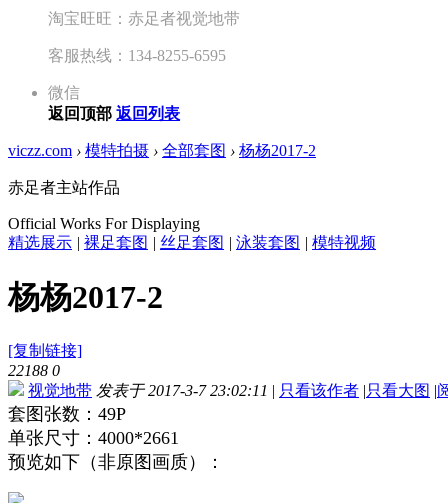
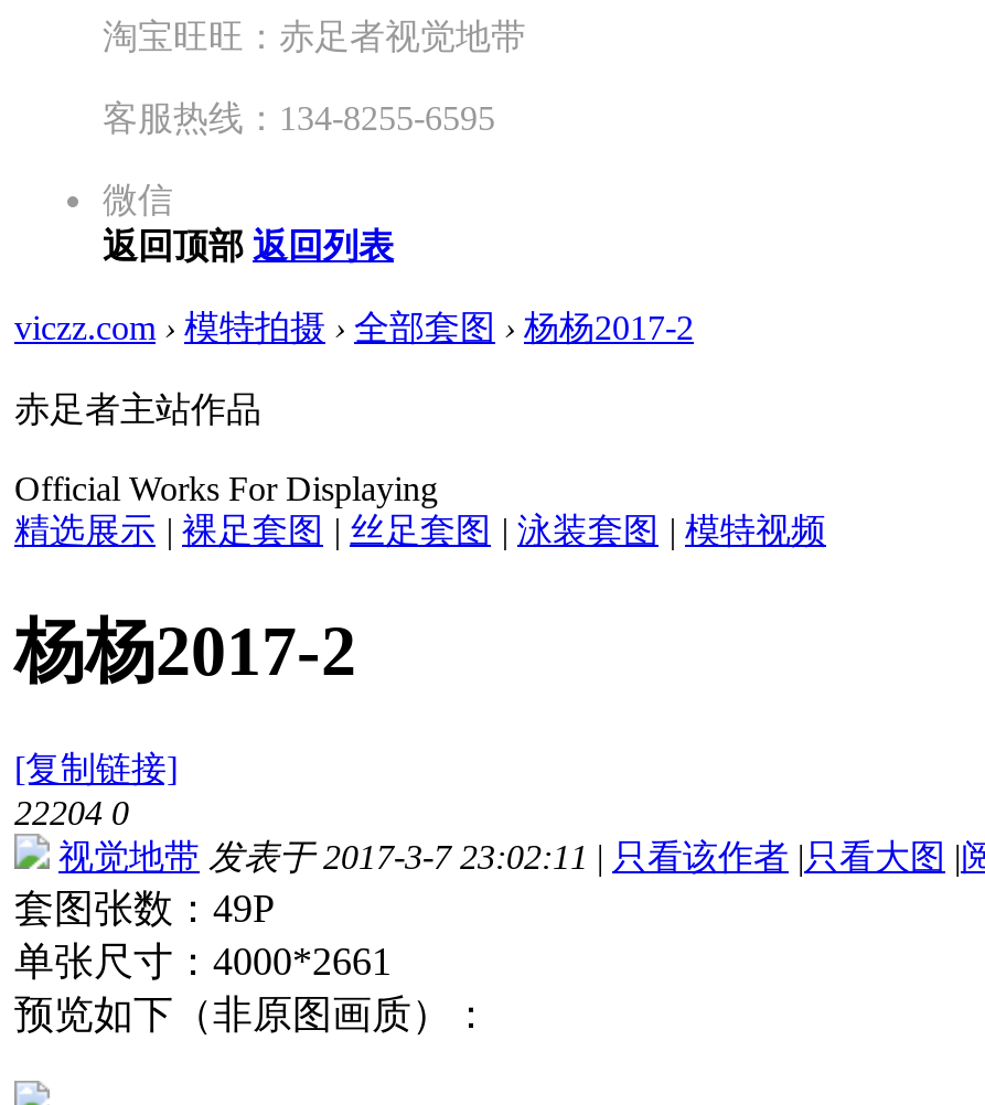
- 22188 0
+ 22204 0
